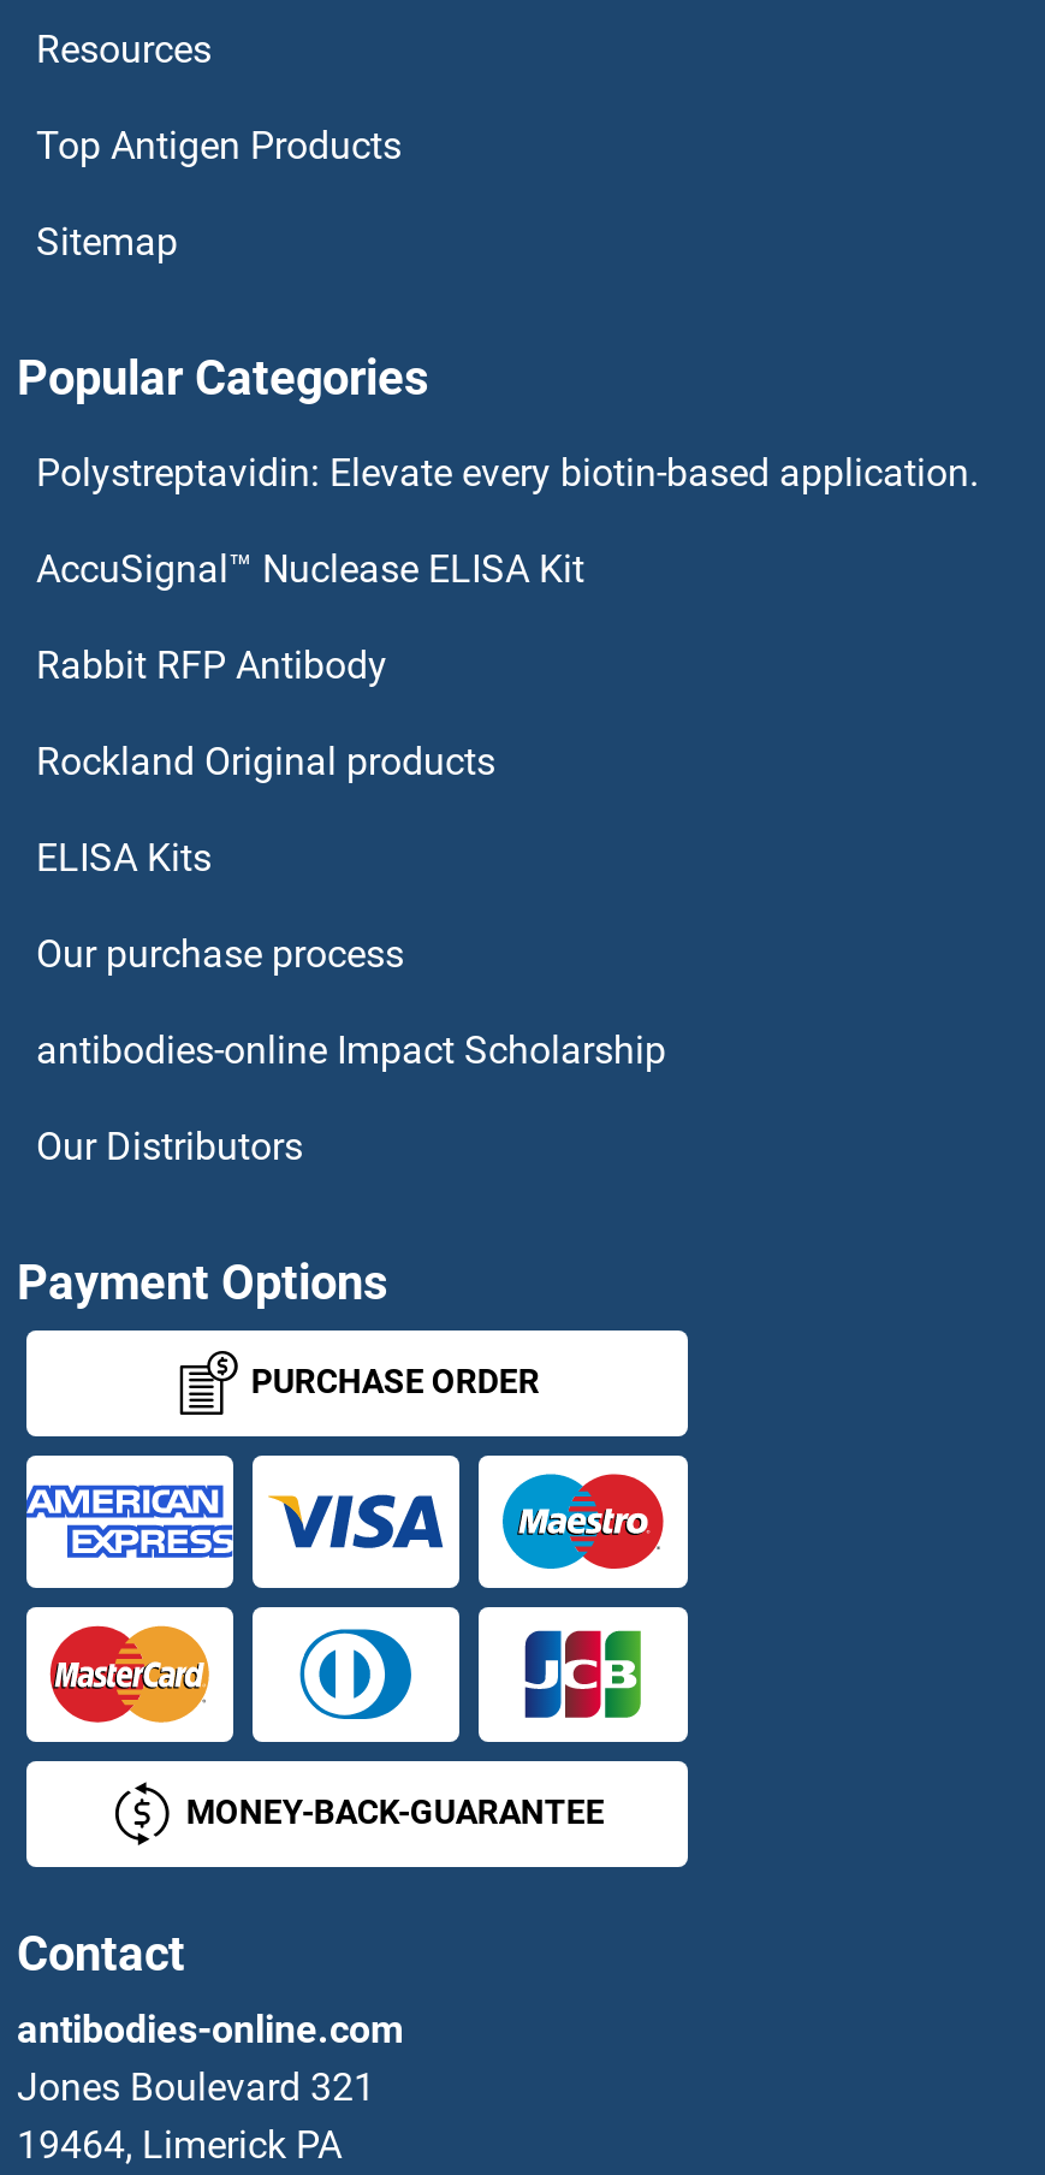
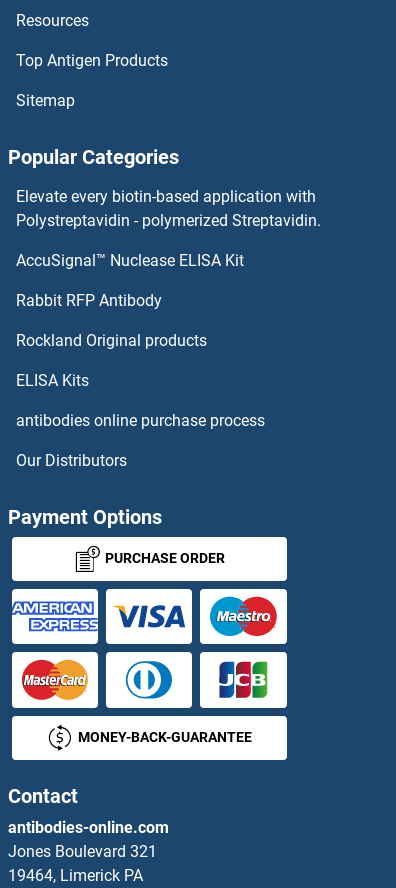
- Polystreptavidin: Elevate every biotin-based application.
+ Elevate every biotin-based application with
+ Polystreptavidin - polymerized Streptavidin.

moved down: AccuSignal™ Nuclease ELISA Kit | Rabbit RFP Antibody | Rockland Original products | ELISA Kits

- Our purchase process
- antibodies-online Impact Scholarship
+ antibodies online purchase process
